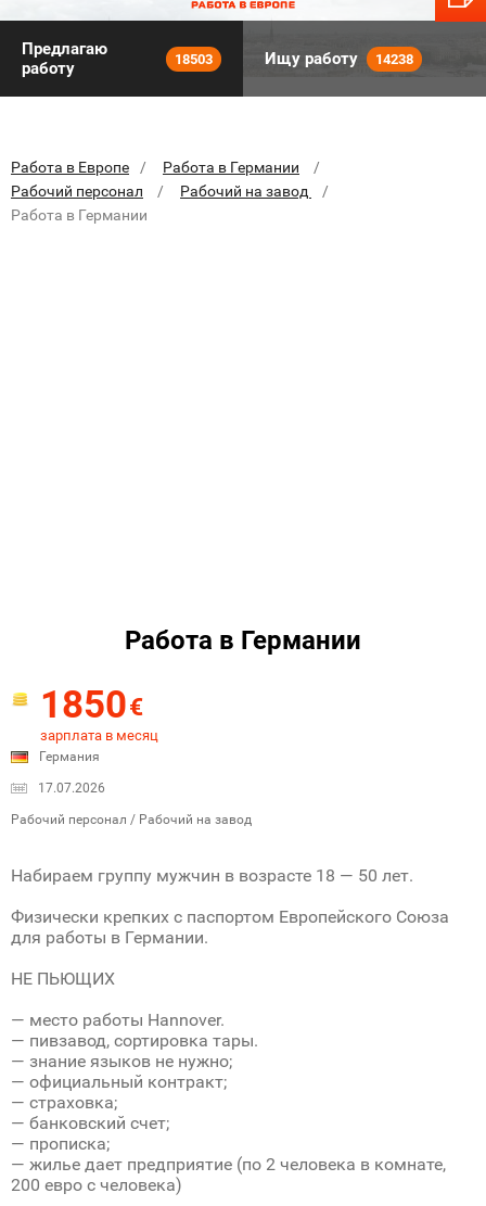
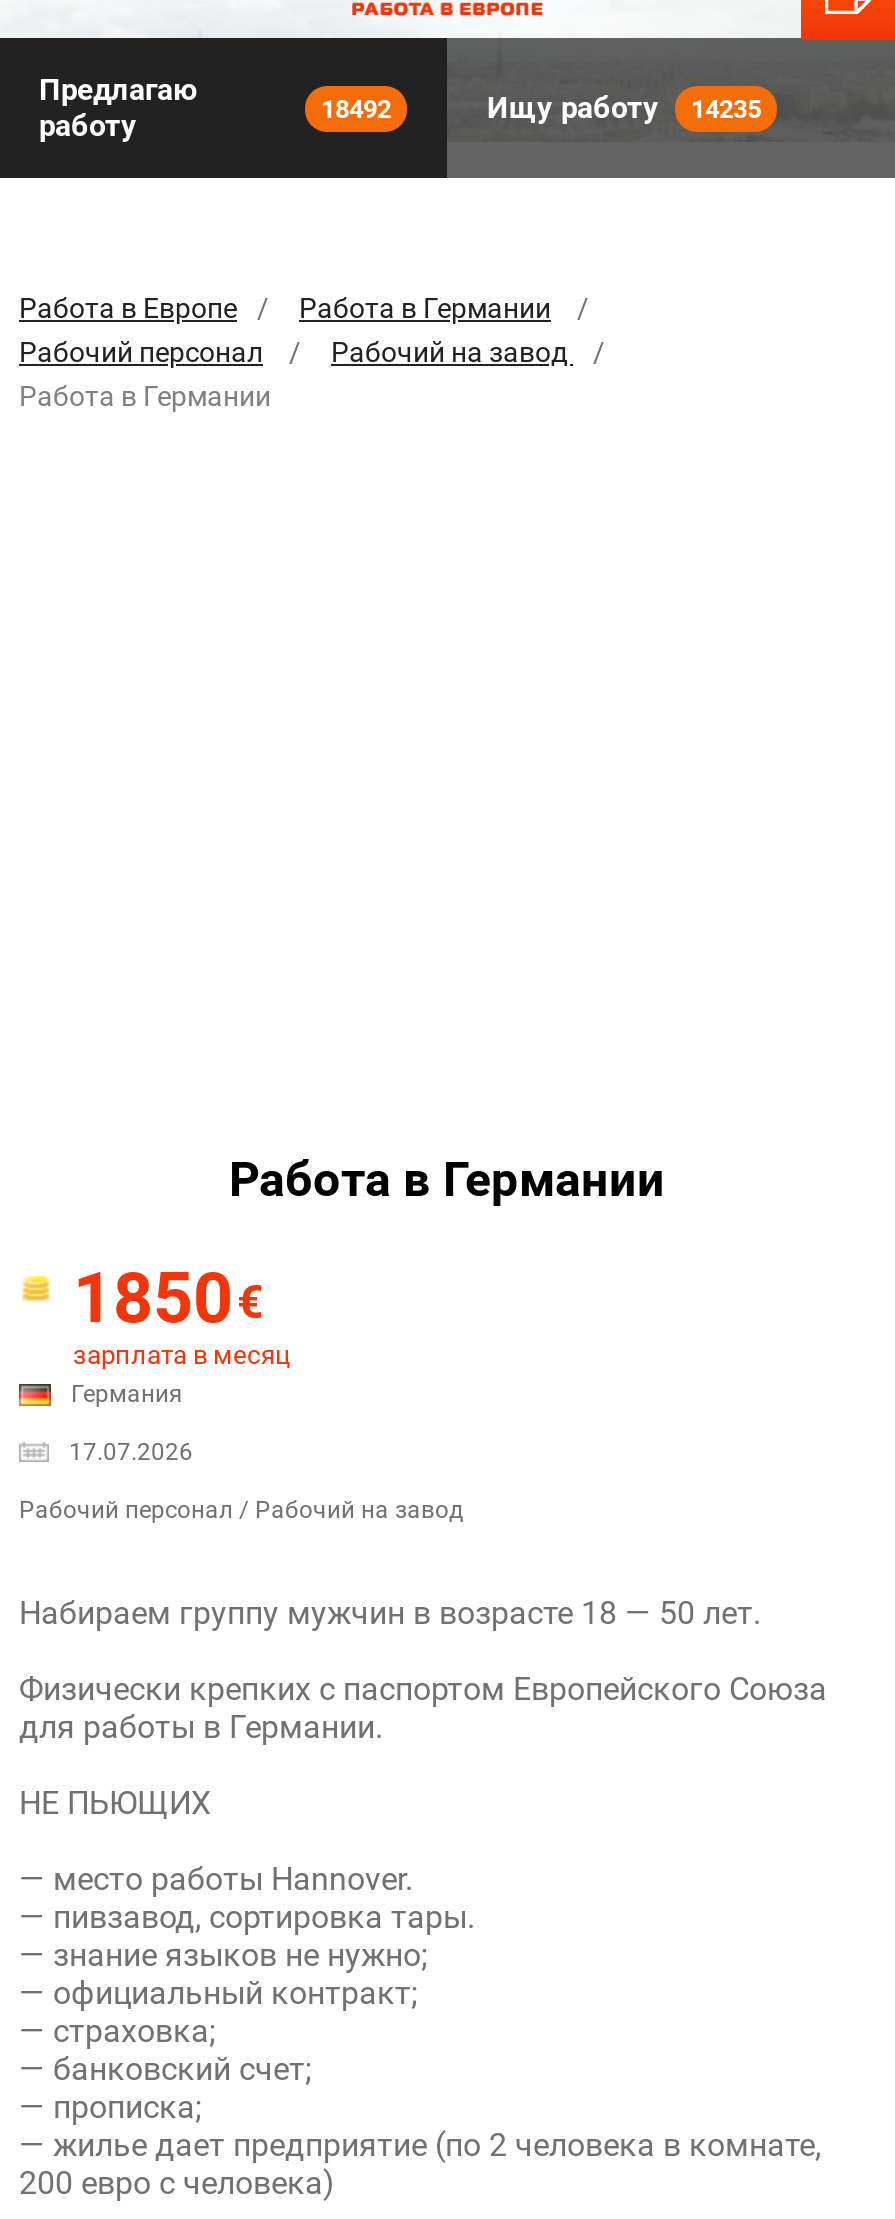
- 18503
+ 18492

- Ищу работу 14238
+ Ищу работу 14235
